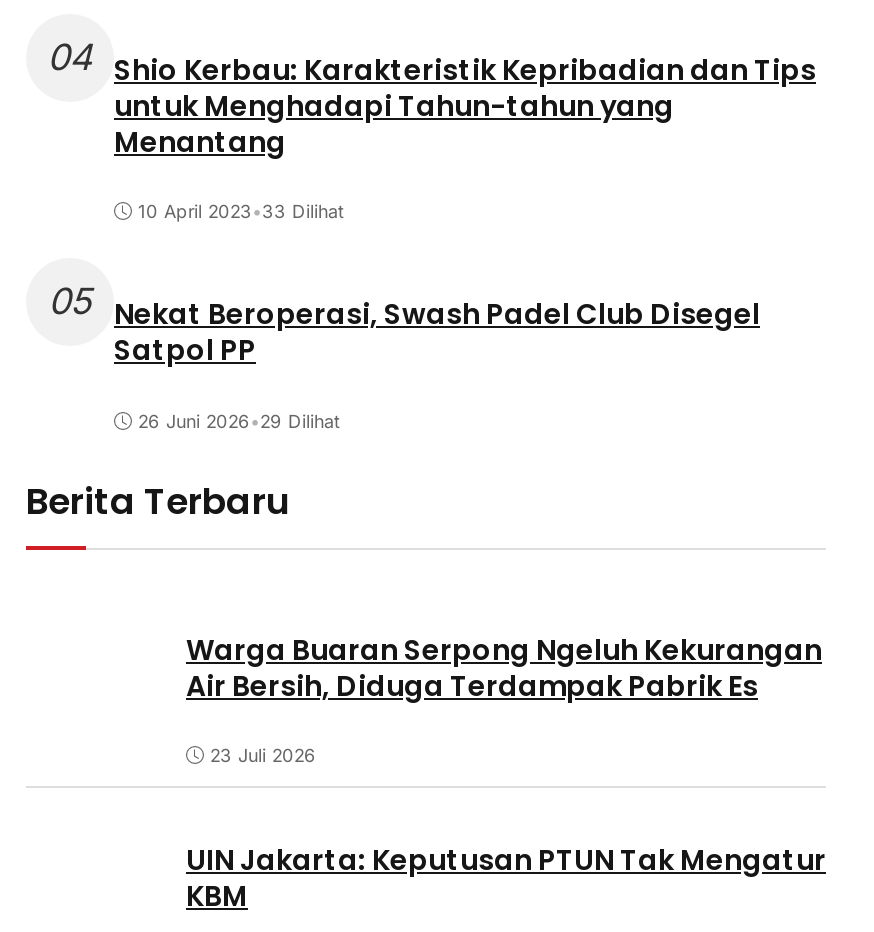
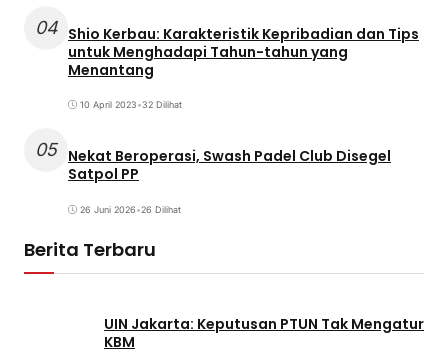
- 10 April 2023 •33 Dilihat
+ 10 April 2023 •32 Dilihat

- 26 Juni 2026 •29 Dilihat
+ 26 Juni 2026 •26 Dilihat

- Warga Buaran Serpong Ngeluh Kekurangan
- Air Bersih, Diduga Terdampak Pabrik Es
- 23 Juli 2026
